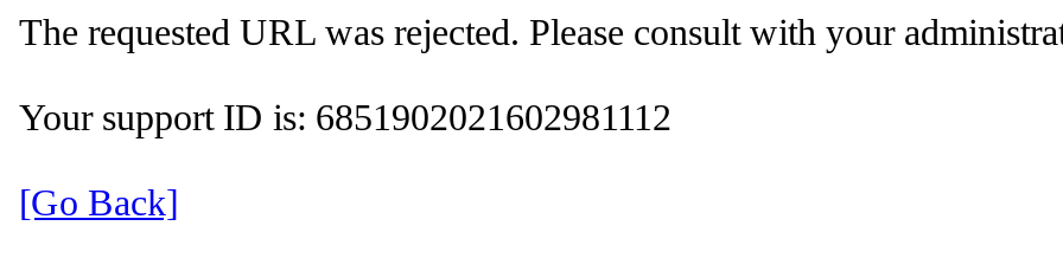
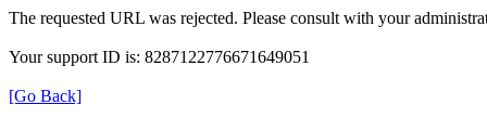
- Your support ID is: 6851902021602981112
+ Your support ID is: 8287122776671649051
